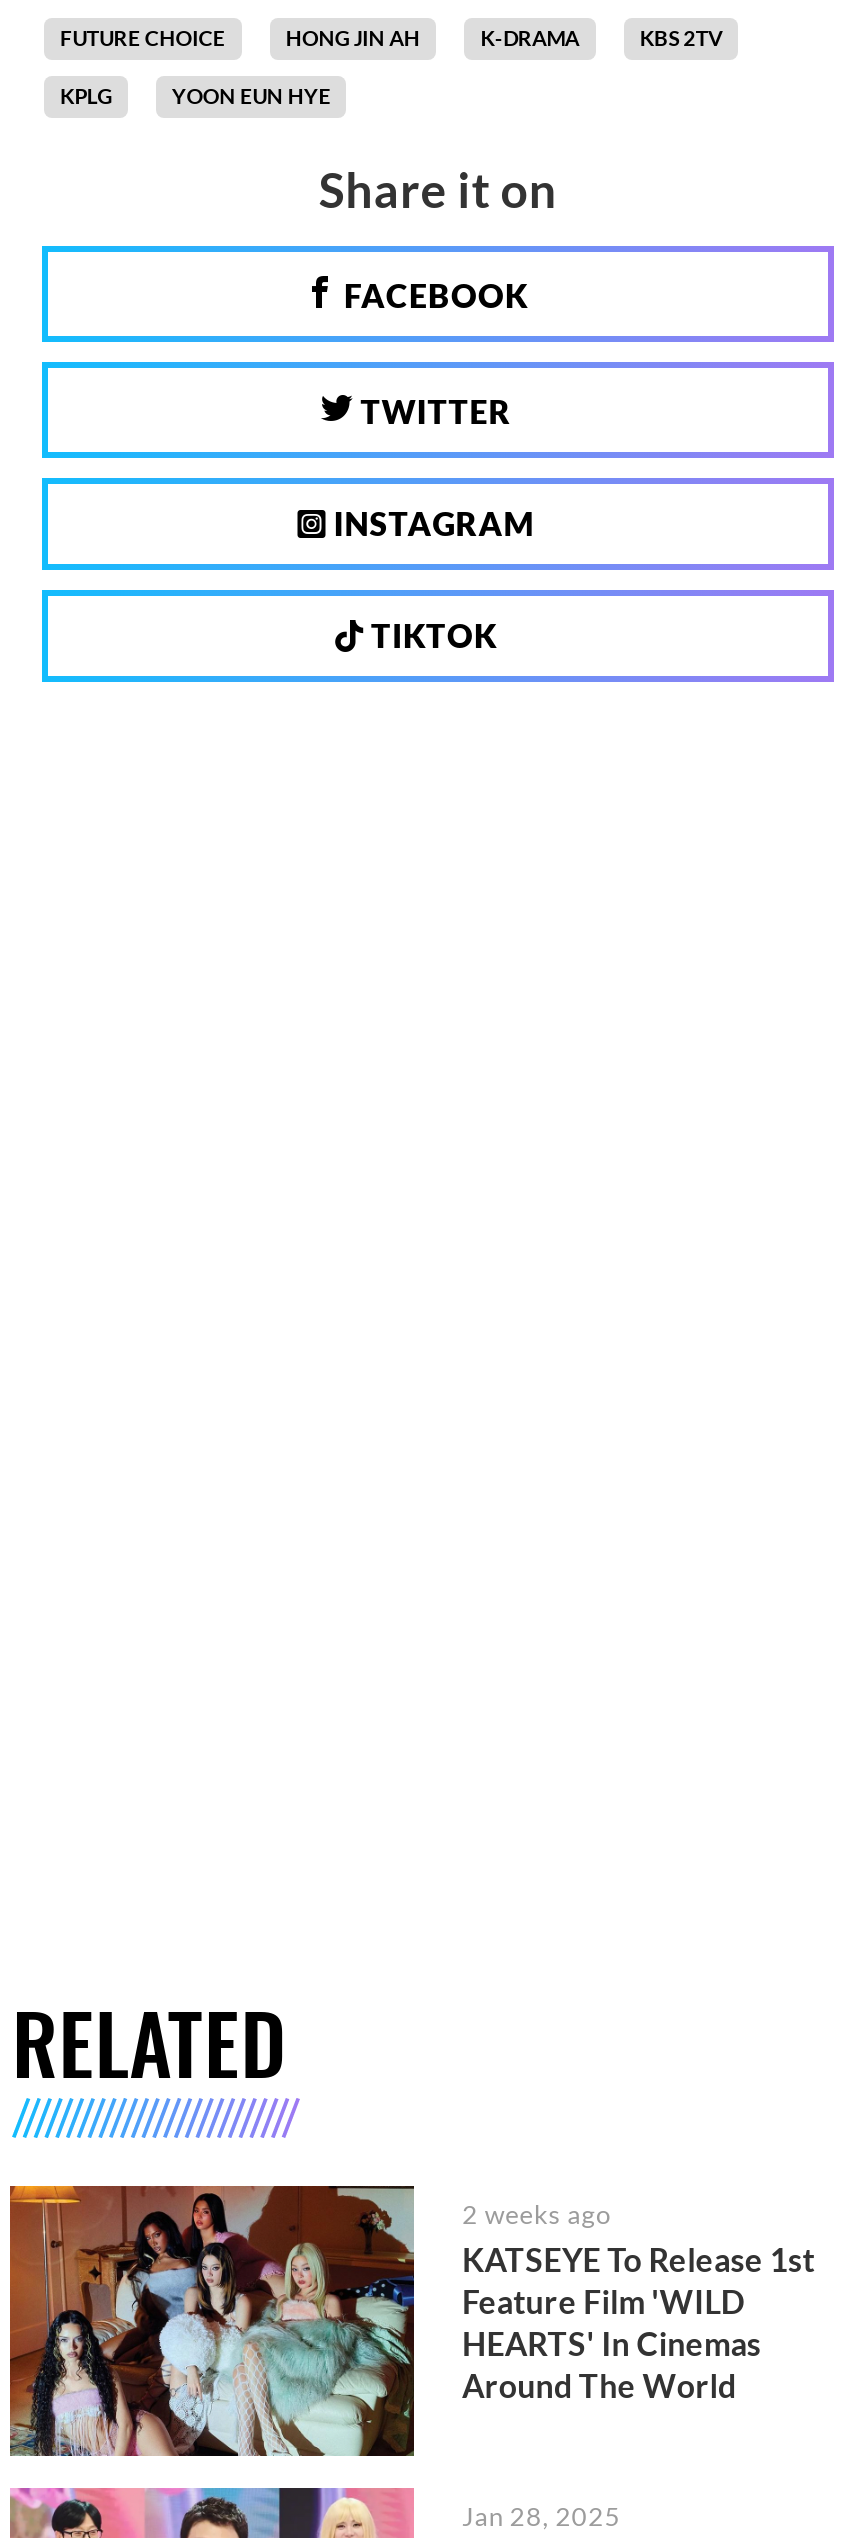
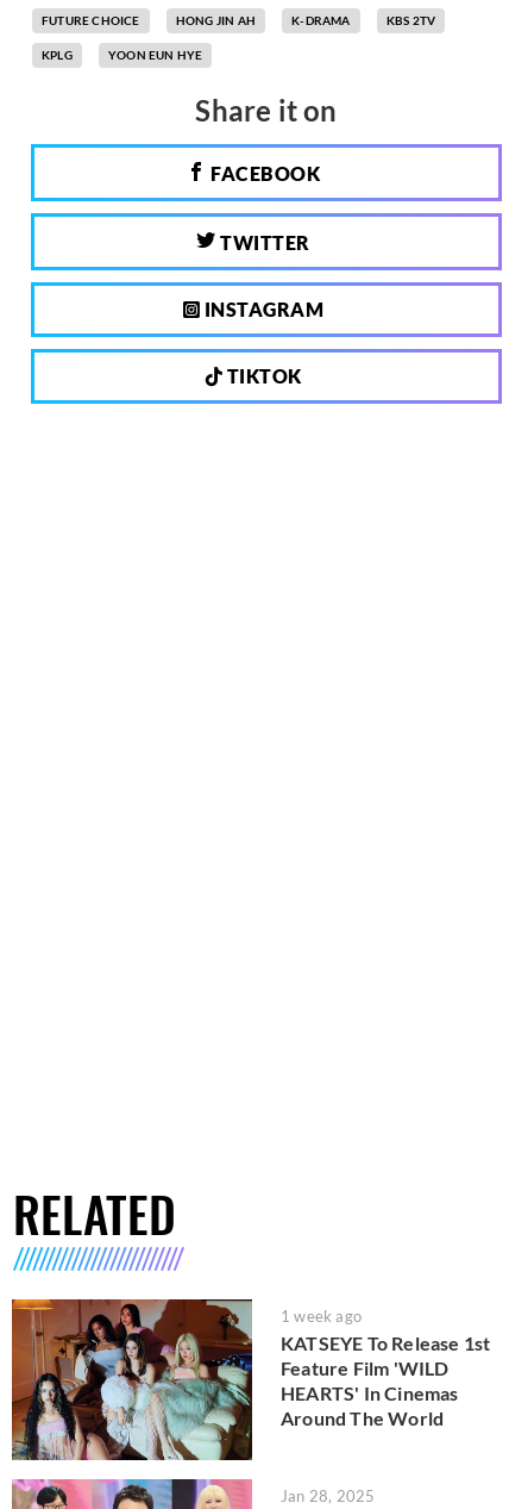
- 2 weeks ago
+ 1 week ago
